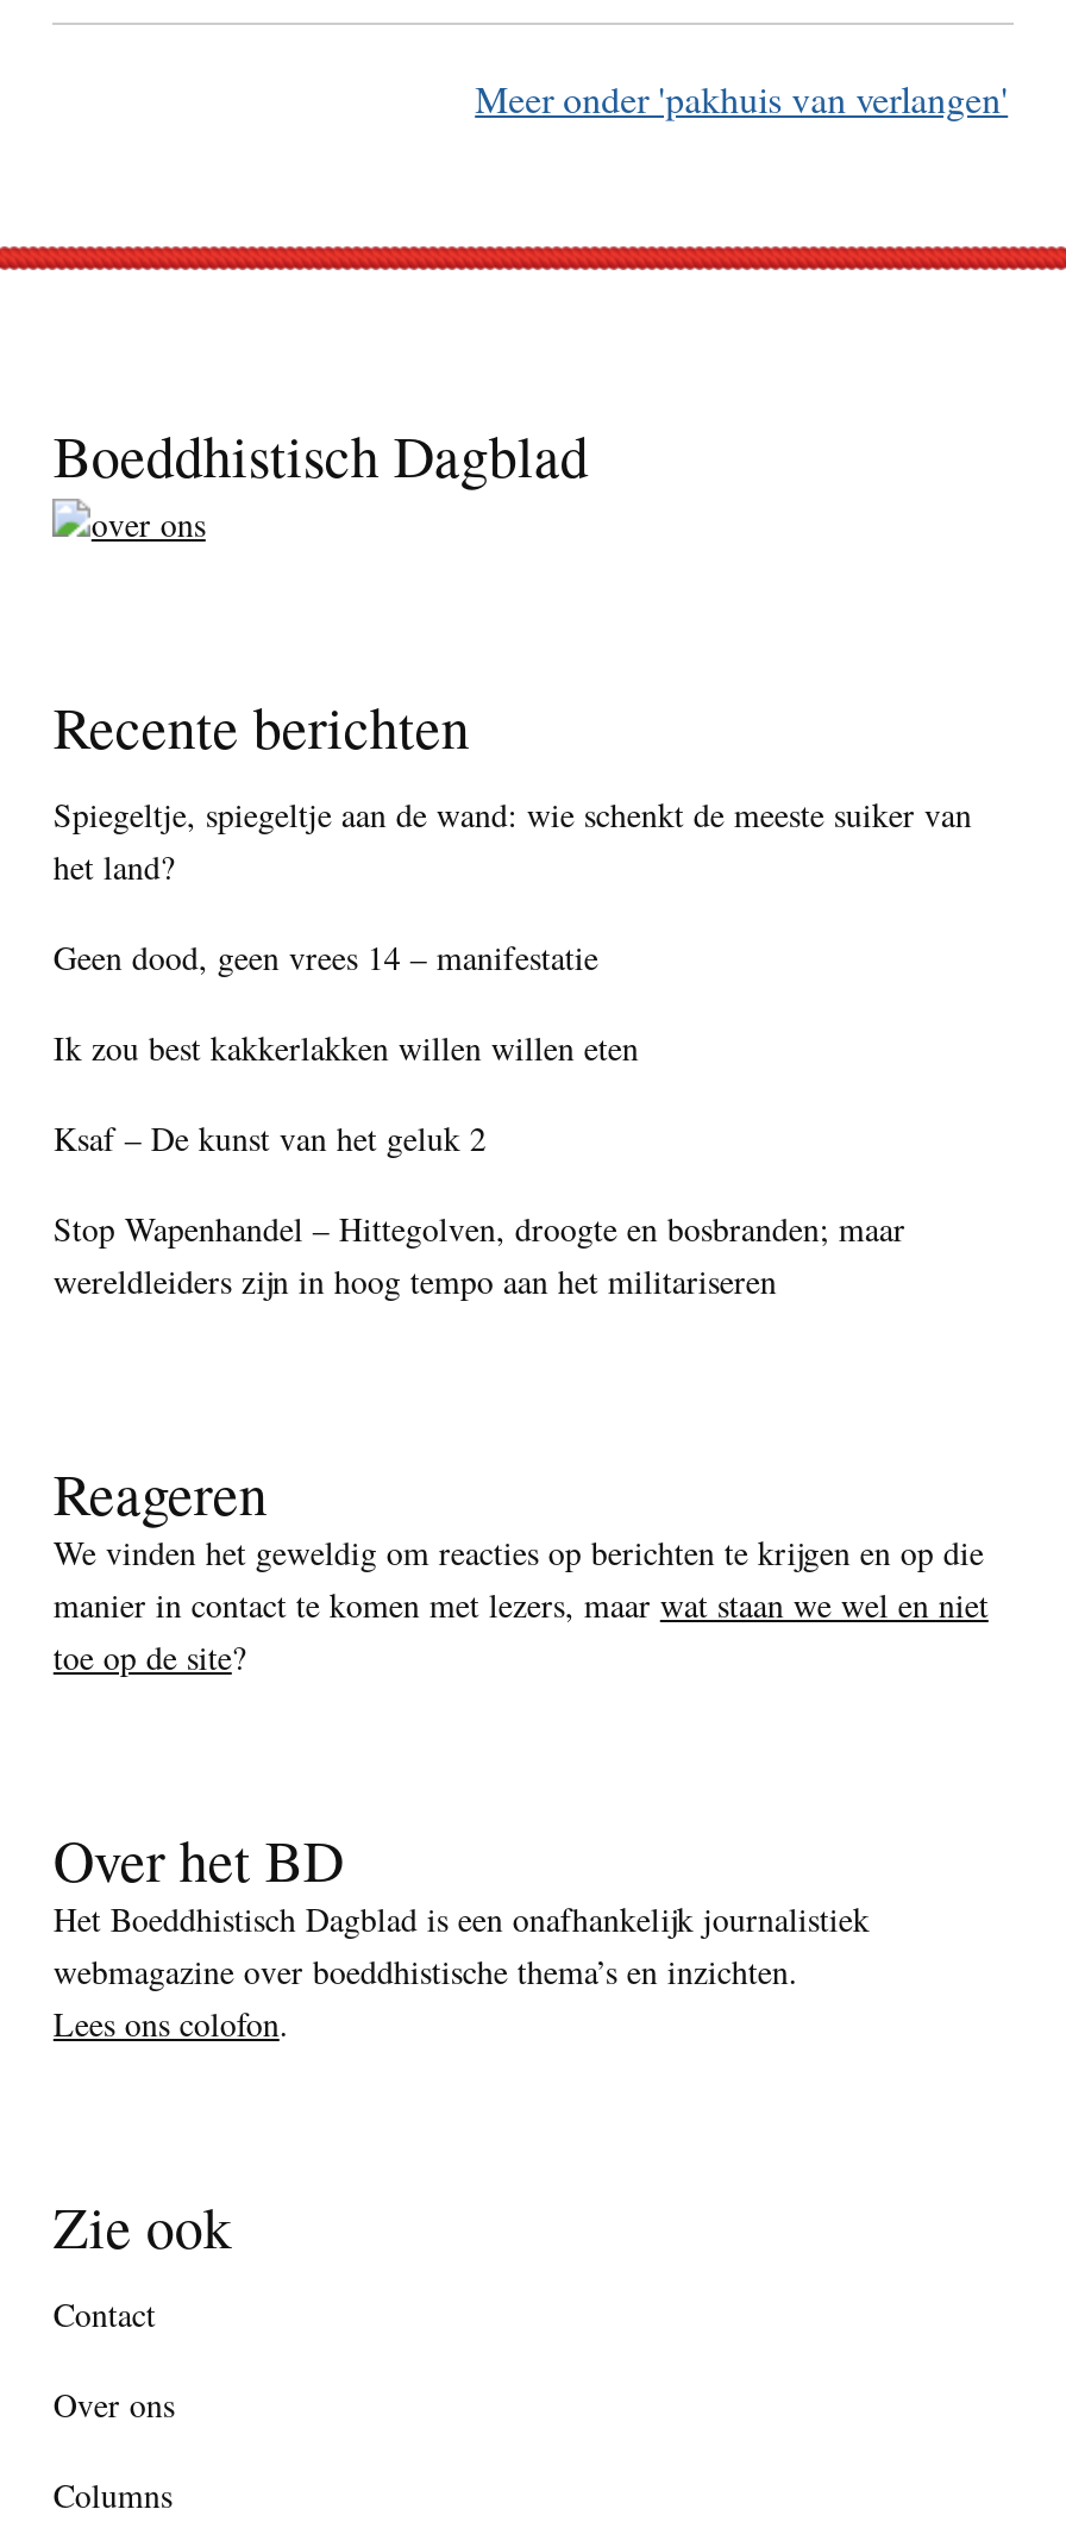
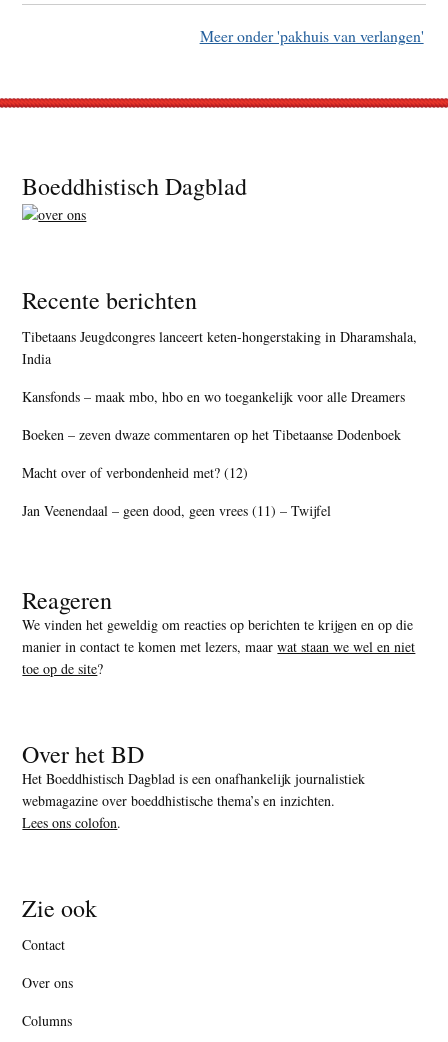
- Spiegeltje, spiegeltje aan de wand: wie schenkt de meeste suiker van
- het land?
+ Tibetaans Jeugdcongres lanceert keten-hongerstaking in Dharamshala,
+ India

- Geen dood, geen vrees 14 – manifestatie
+ Kansfonds – maak mbo, hbo en wo toegankelijk voor alle Dreamers

- Ik zou best kakkerlakken willen willen eten
+ Boeken – zeven dwaze commentaren op het Tibetaanse Dodenboek

- Ksaf – De kunst van het geluk 2
+ Macht over of verbondenheid met? (12)

- Stop Wapenhandel – Hittegolven, droogte en bosbranden; maar
- wereldleiders zijn in hoog tempo aan het militariseren
+ Jan Veenendaal – geen dood, geen vrees (11) – Twijfel
